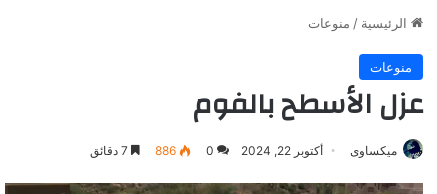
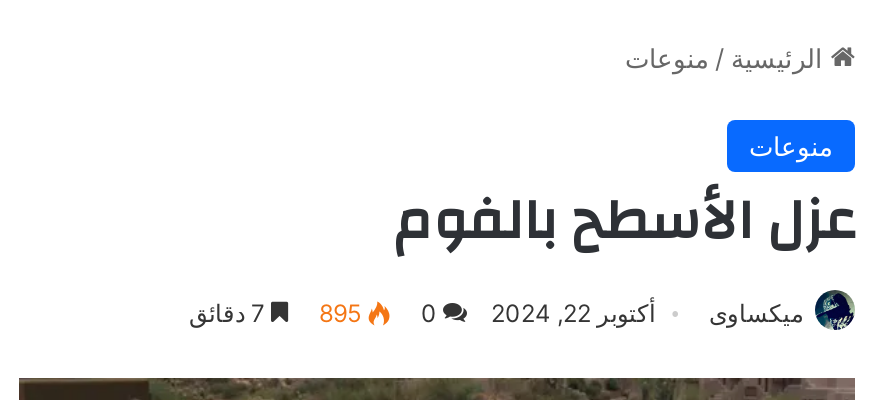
- 886
+ 895
